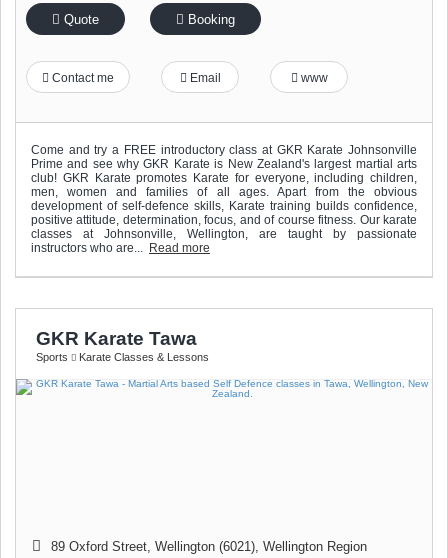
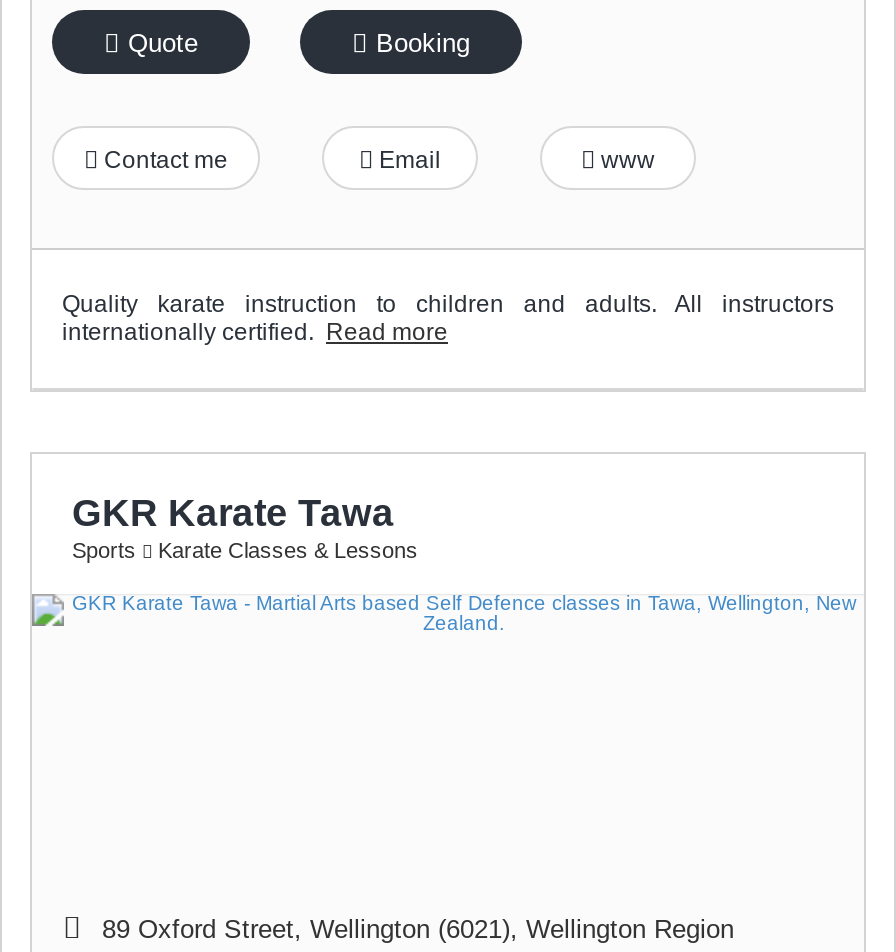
- Come and try a FREE introductory class at GKR Karate Johnsonville
- Prime and see why GKR Karate is New Zealand's largest martial arts
- club! GKR Karate promotes Karate for everyone, including children,
- men, women and families of all ages. Apart from the obvious
- development of self-defence skills, Karate training builds confidence,
- positive attitude, determination, focus, and of course fitness. Our karate
- classes at Johnsonville, Wellington, are taught by passionate
- instructors who are... Read more
+ Quality karate instruction to children and adults. All instructors
+ internationally certified. Read more
